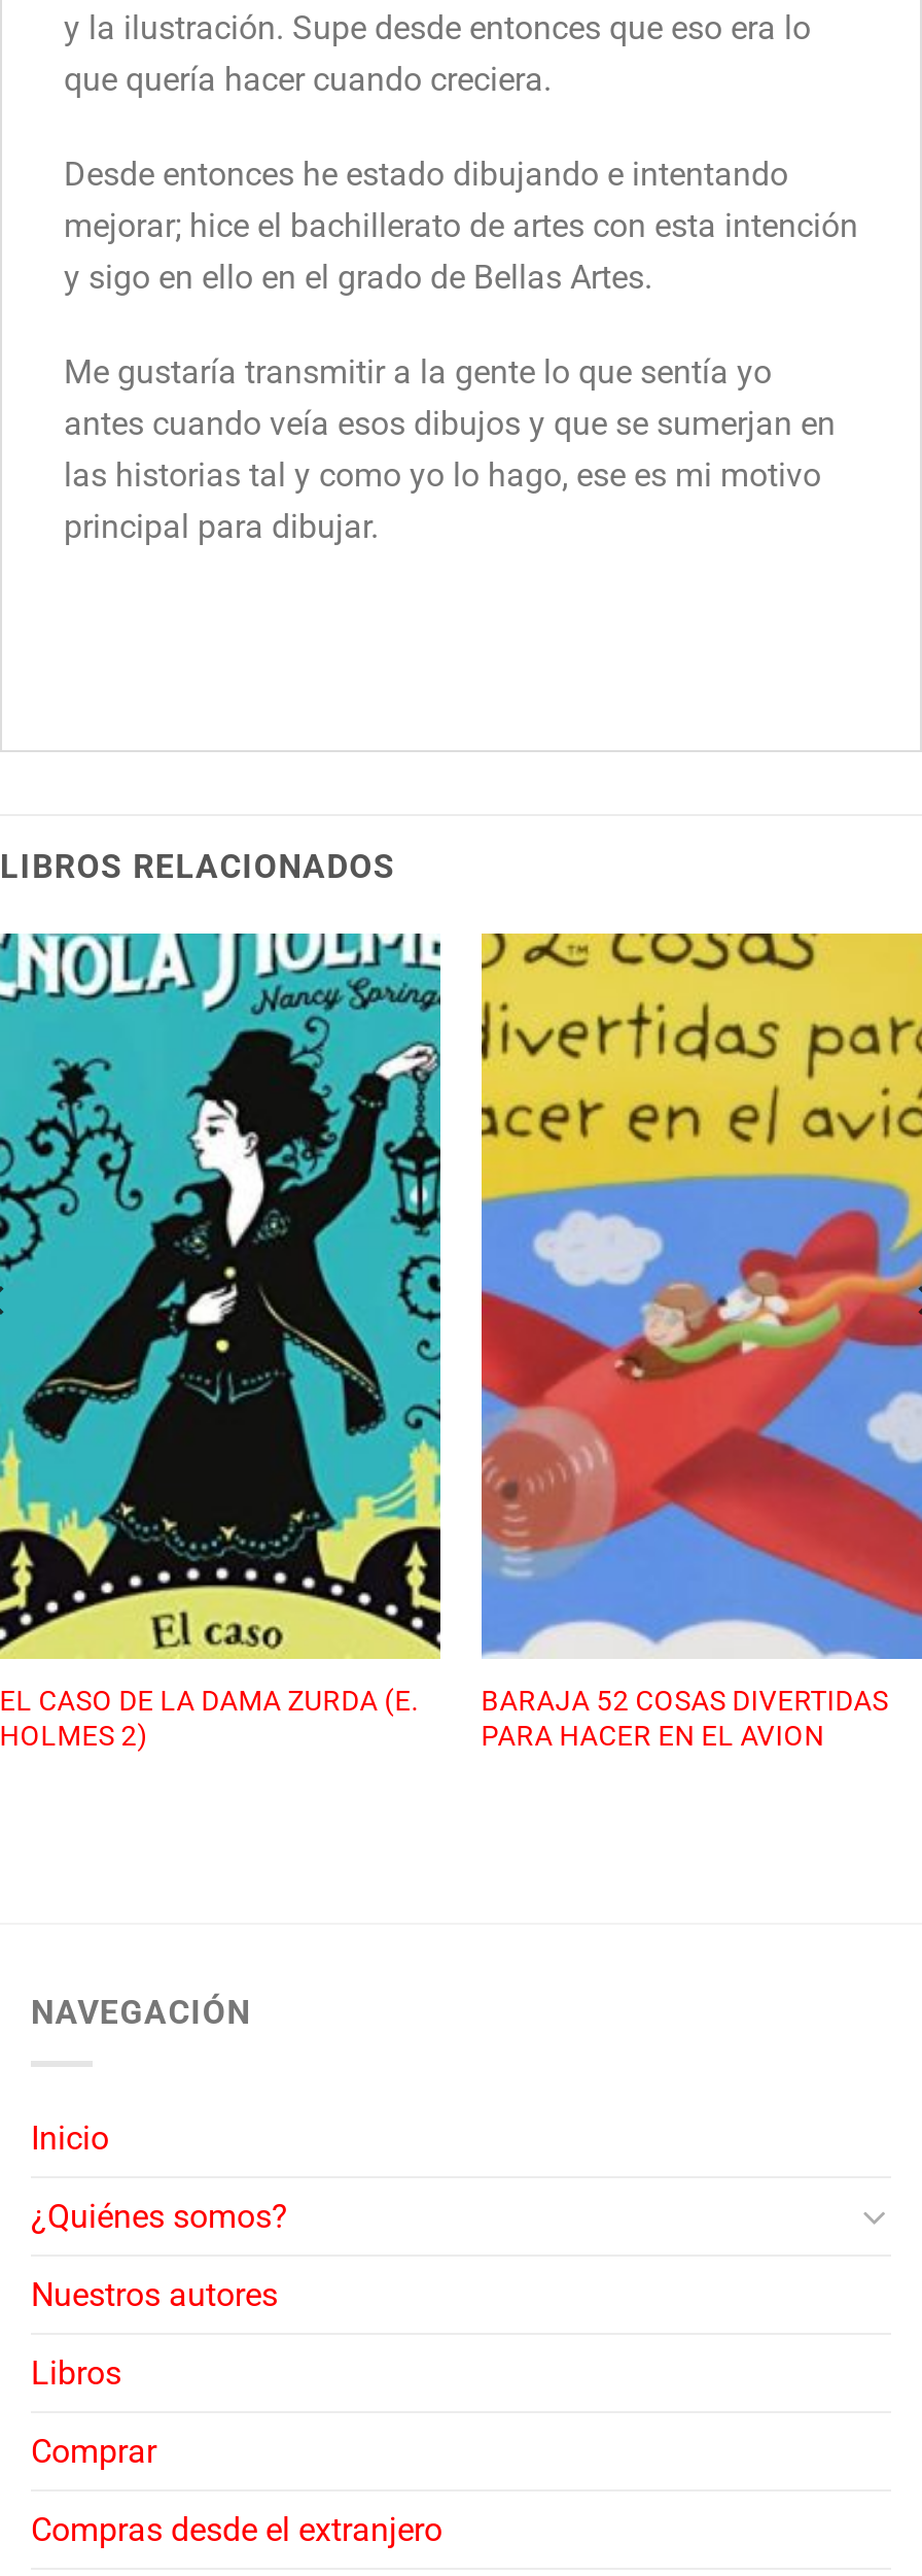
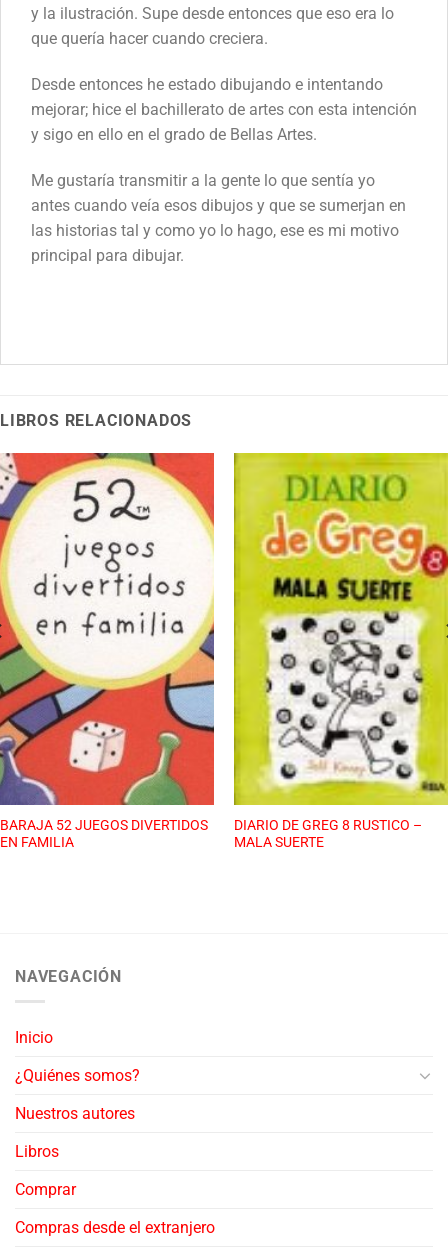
- [image]
- EL CASO DE LA DAMA ZURDA (E.
- HOLMES 2)
+ [image]
+ BARAJA 52 JUEGOS DIVERTIDOS
+ EN FAMILIA

- [image]
- BARAJA 52 COSAS DIVERTIDAS
- PARA HACER EN EL AVION
+ [image]
+ DIARIO DE GREG 8 RUSTICO –
+ MALA SUERTE
